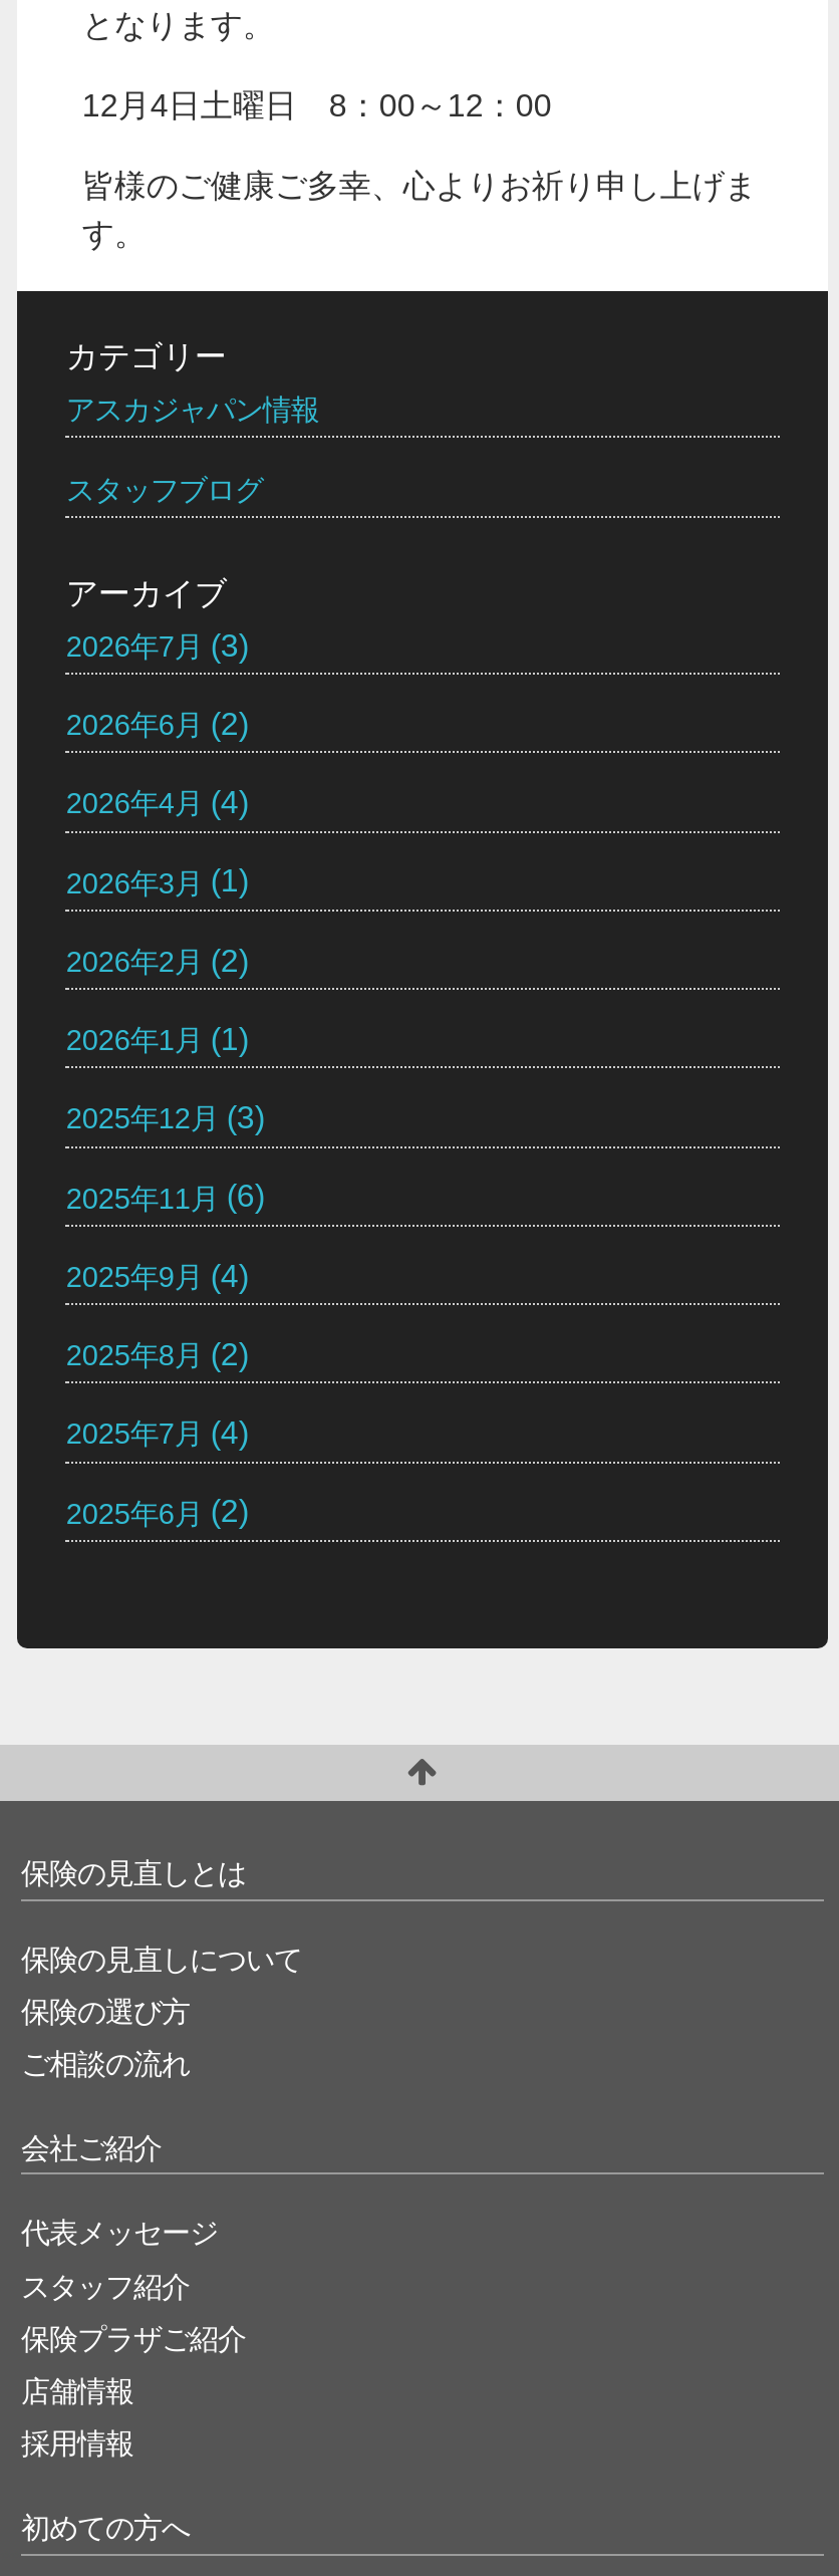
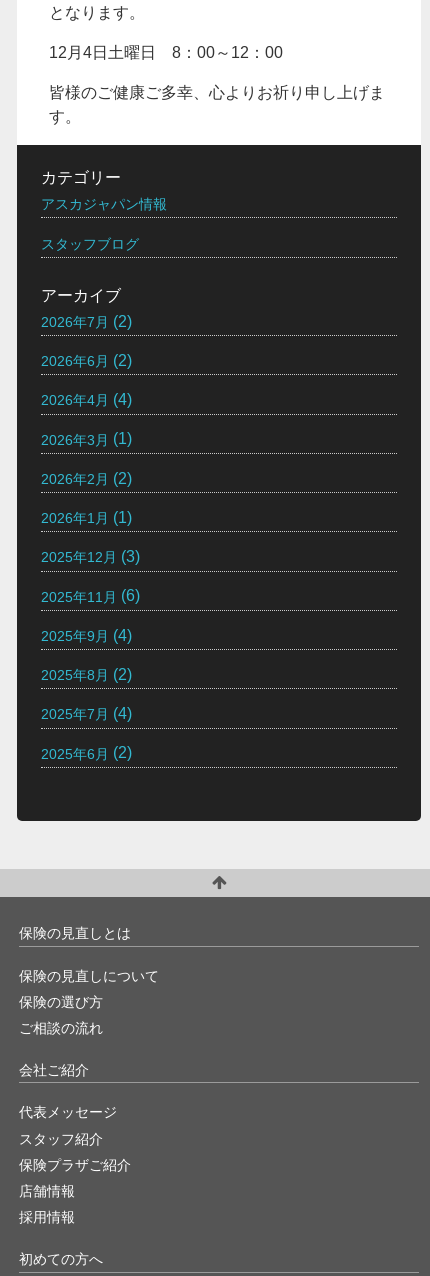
- 2026年7月(3)
+ 2026年7月(2)
